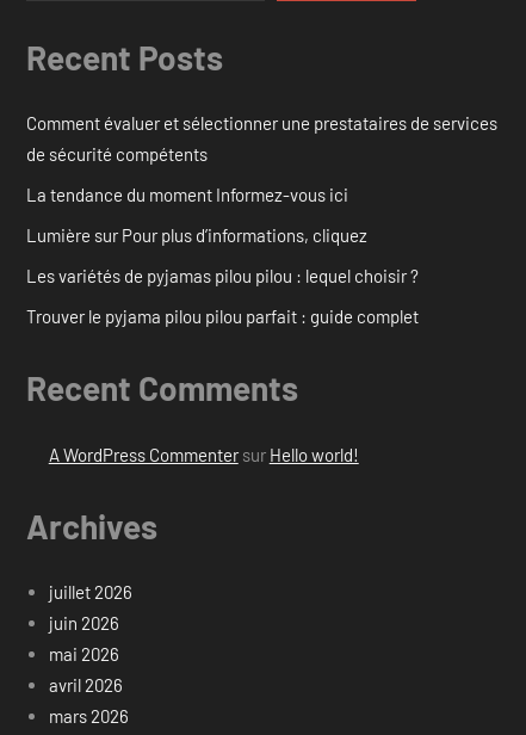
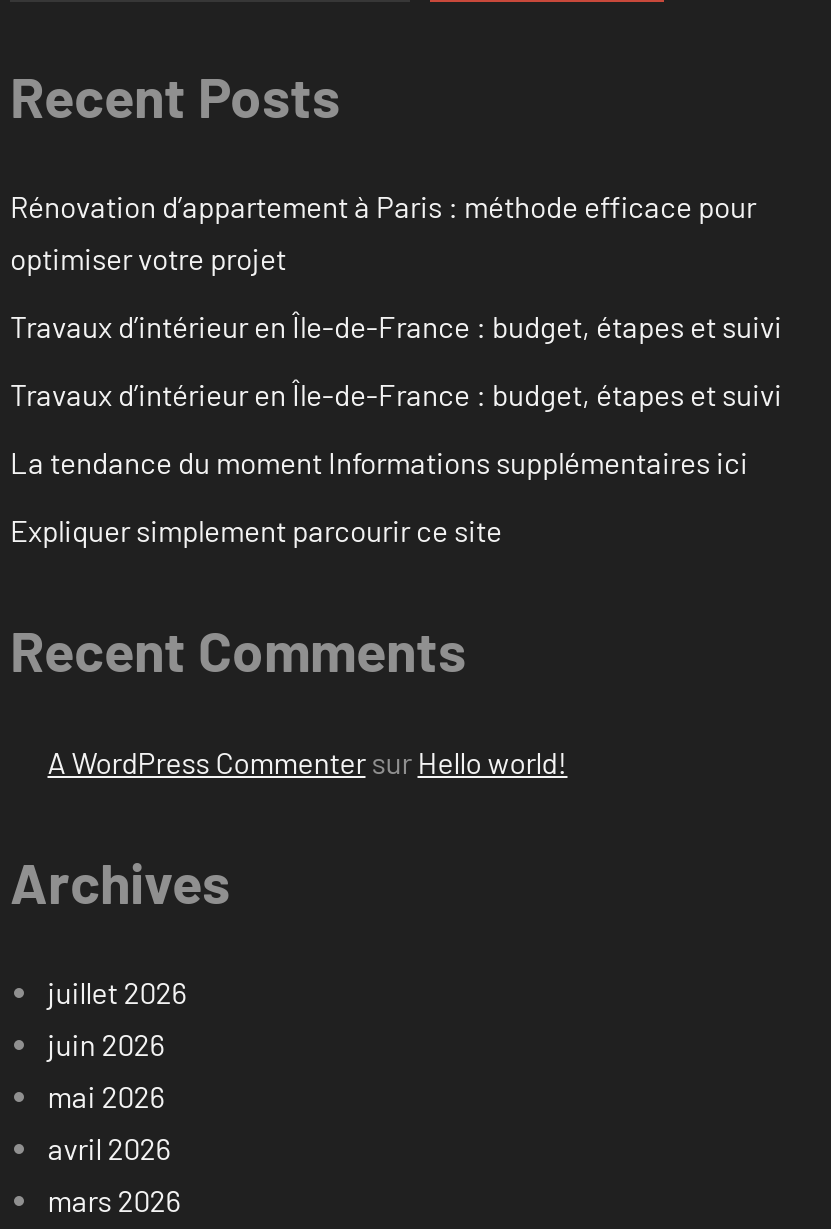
- Comment évaluer et sélectionner une prestataires de services
- de sécurité compétents
+ Rénovation d’appartement à Paris : méthode efficace pour
+ optimiser votre projet

- La tendance du moment Informez-vous ici
+ Travaux d’intérieur en Île-de-France : budget, étapes et suivi

- Lumière sur Pour plus d’informations, cliquez
+ Travaux d’intérieur en Île-de-France : budget, étapes et suivi

- Les variétés de pyjamas pilou pilou : lequel choisir ?
+ La tendance du moment Informations supplémentaires ici

- Trouver le pyjama pilou pilou parfait : guide complet
+ Expliquer simplement parcourir ce site
